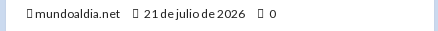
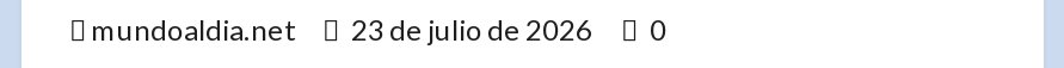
- mundoaldia.net 21 de julio de 2026 0
+ mundoaldia.net 23 de julio de 2026 0
